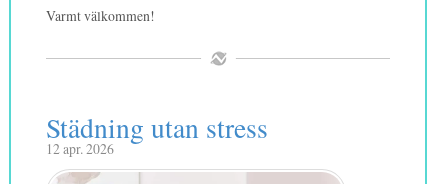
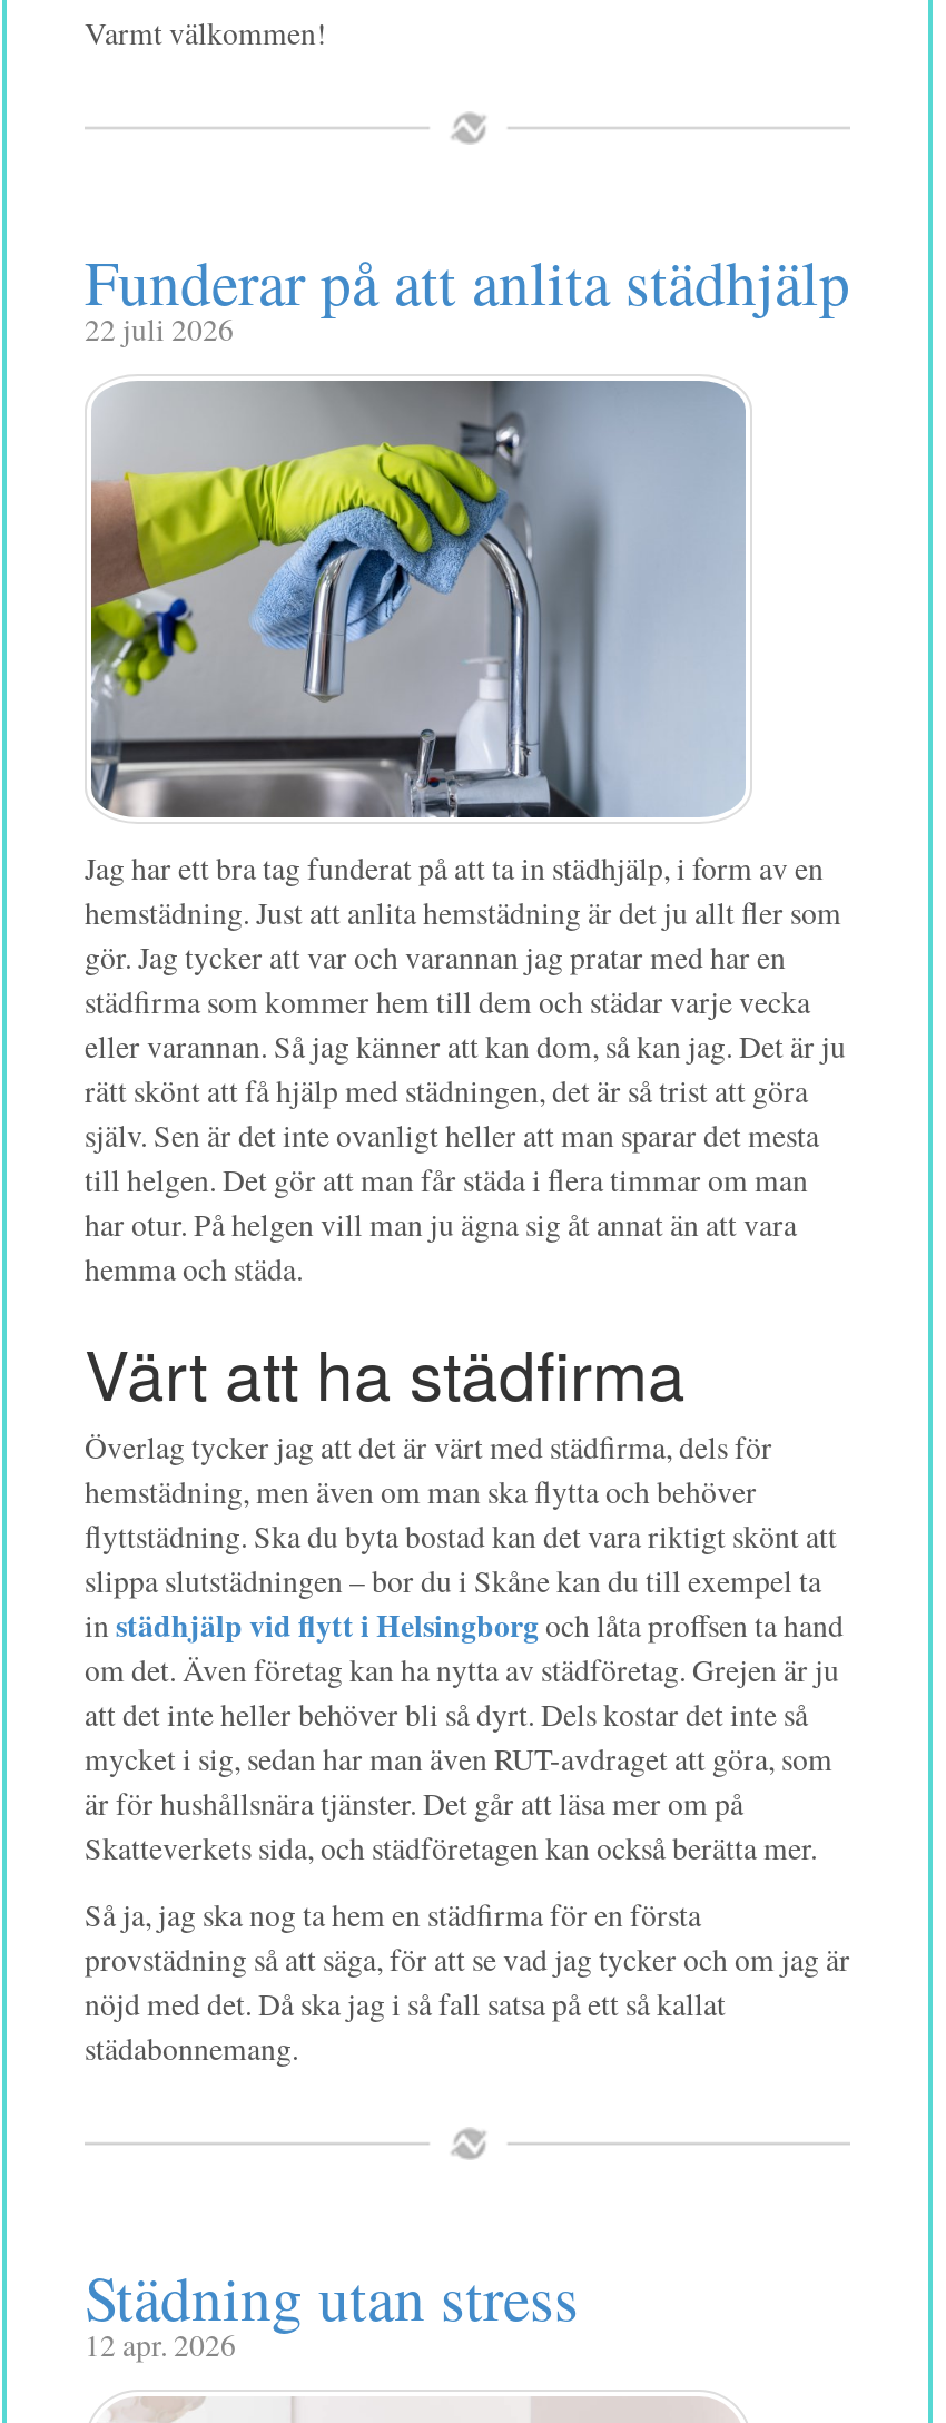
+ Funderar på att anlita städhjälp
+ 22 juli 2026

+ [image]
+ Jag har ett bra tag funderat på att ta in städhjälp, i form av en
+ hemstädning. Just att anlita hemstädning är det ju allt fler som
+ gör. Jag tycker att var och varannan jag pratar med har en
+ städfirma som kommer hem till dem och städar varje vecka
+ eller varannan. Så jag känner att kan dom, så kan jag. Det är ju
+ rätt skönt att få hjälp med städningen, det är så trist att göra
+ själv. Sen är det inte ovanligt heller att man sparar det mesta
+ till helgen. Det gör att man får städa i flera timmar om man
+ har otur. På helgen vill man ju ägna sig åt annat än att vara
+ hemma och städa.
+ Värt att ha städfirma
+ Överlag tycker jag att det är värt med städfirma, dels för
+ hemstädning, men även om man ska flytta och behöver
+ flyttstädning. Ska du byta bostad kan det vara riktigt skönt att
+ slippa slutstädningen – bor du i Skåne kan du till exempel ta
+ in städhjälp vid flytt i Helsingborg och låta proffsen ta hand
+ om det. Även företag kan ha nytta av städföretag. Grejen är ju
+ att det inte heller behöver bli så dyrt. Dels kostar det inte så
+ mycket i sig, sedan har man även RUT-avdraget att göra, som
+ är för hushållsnära tjänster. Det går att läsa mer om på
+ Skatteverkets sida, och städföretagen kan också berätta mer.
+ Så ja, jag ska nog ta hem en städfirma för en första
+ provstädning så att säga, för att se vad jag tycker och om jag är
+ nöjd med det. Då ska jag i så fall satsa på ett så kallat
+ städabonnemang.
